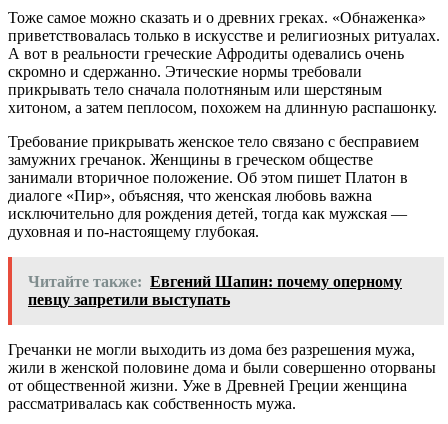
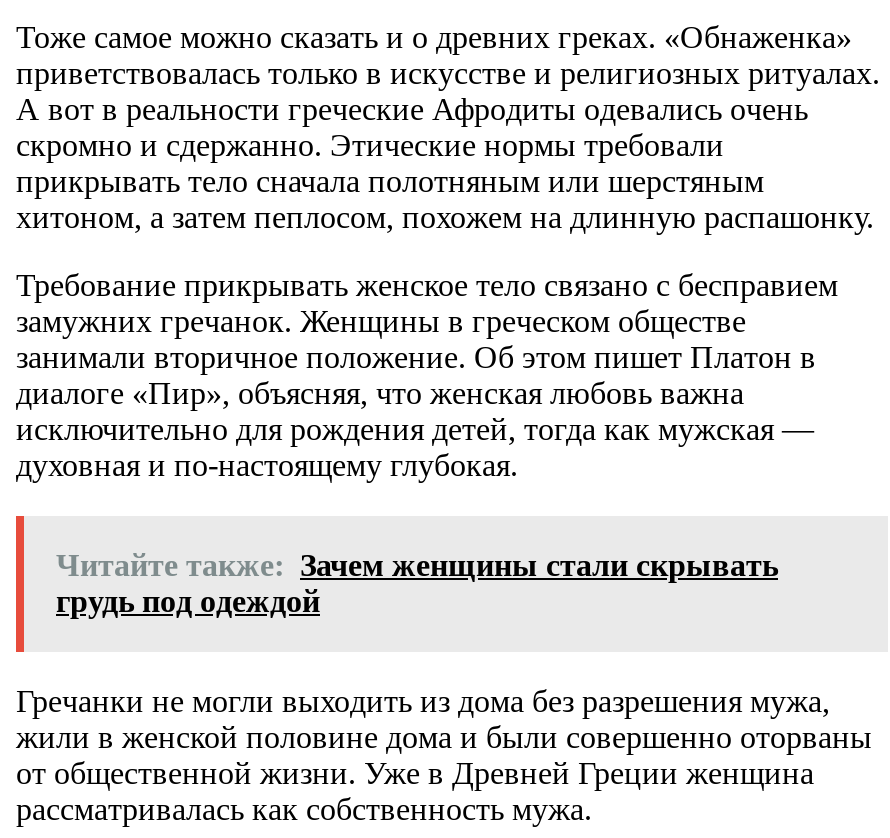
- Читайте также: Евгений Шапин: почему оперному
- певцу запретили выступать
+ Читайте также: Зачем женщины стали скрывать
+ грудь под одеждой
